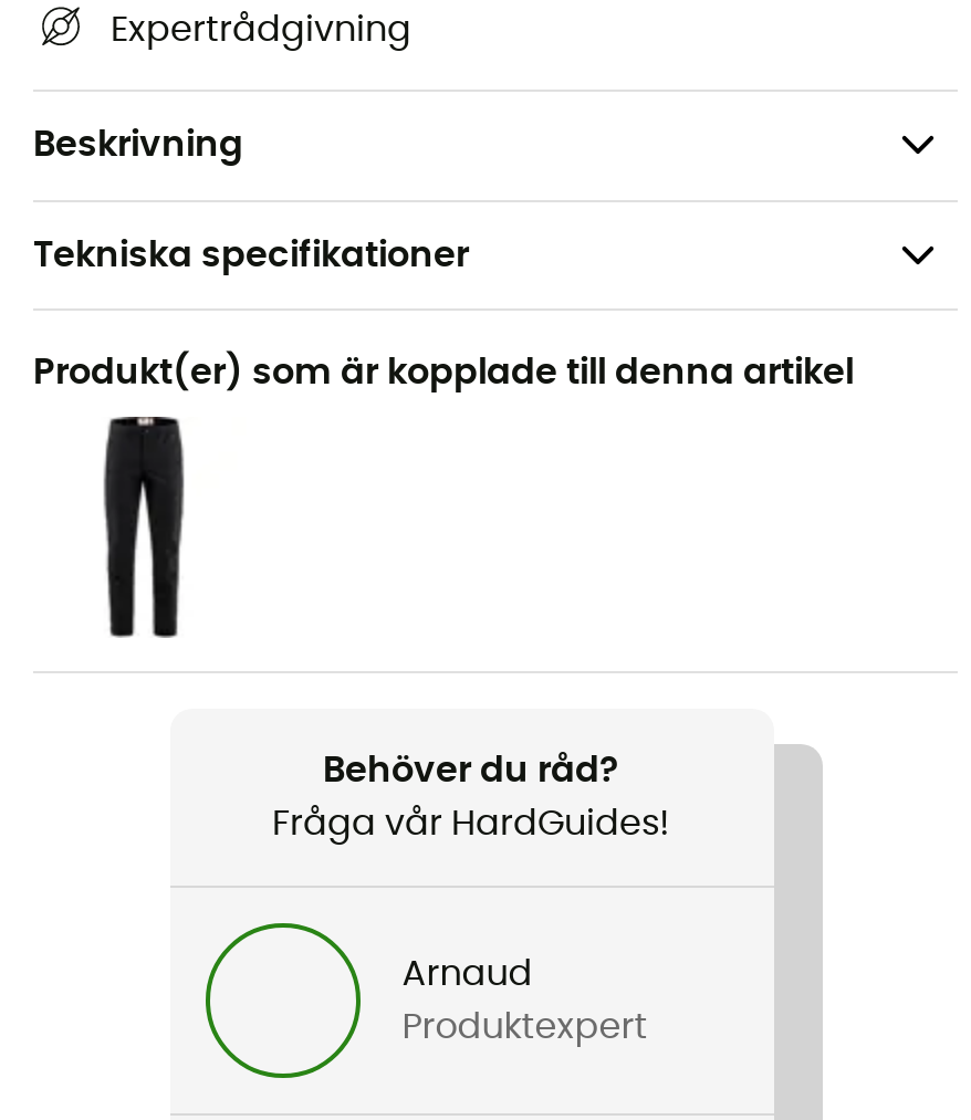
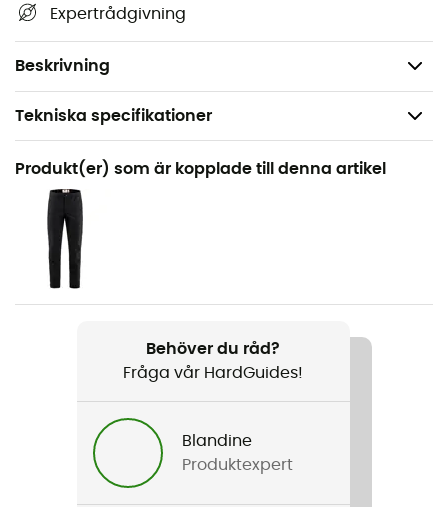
- Arnaud
+ Blandine
